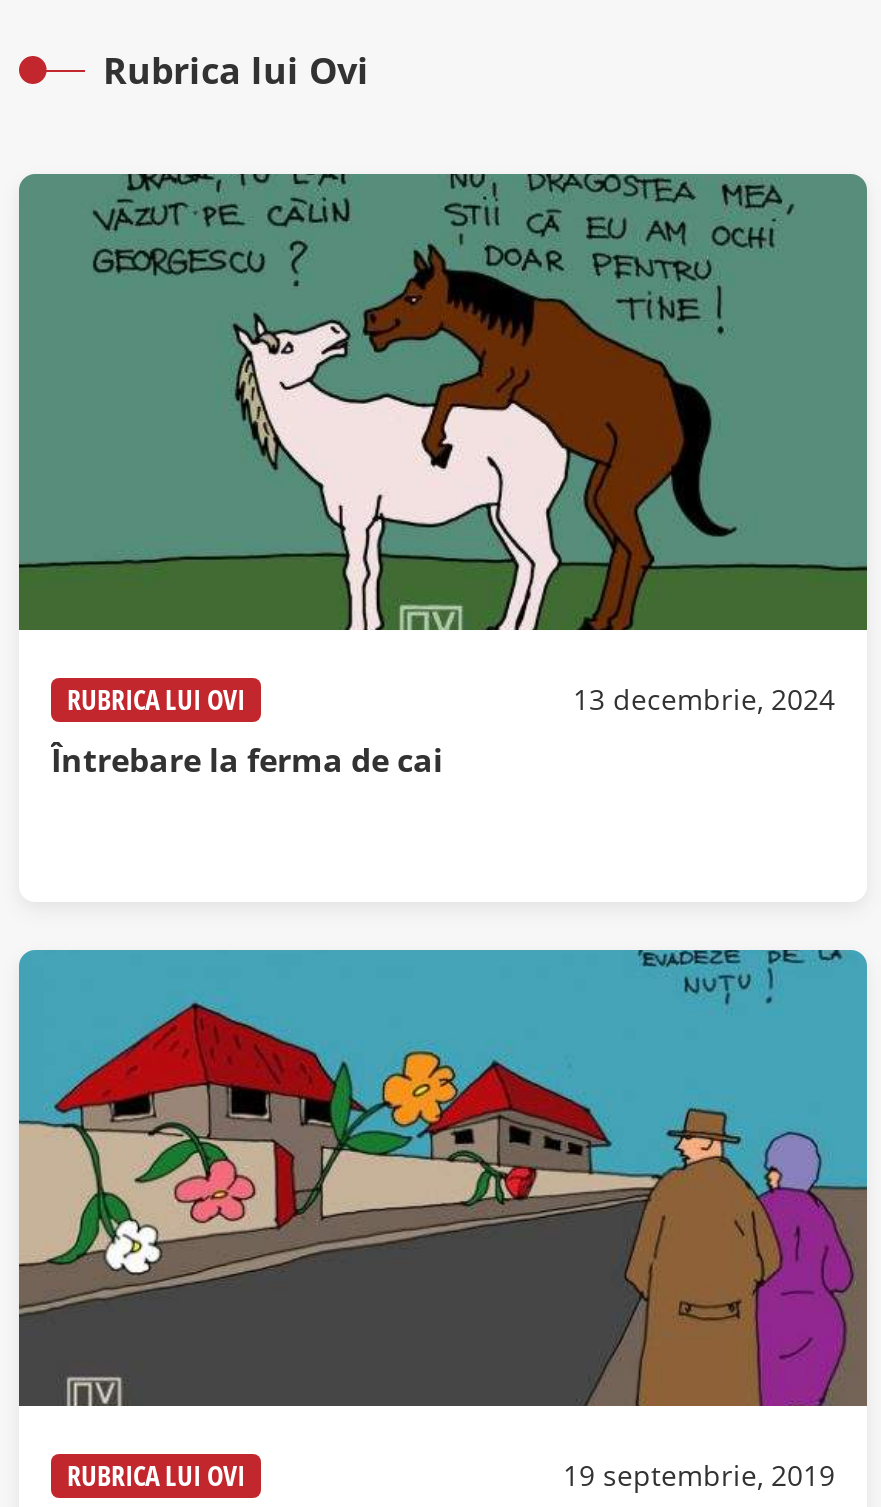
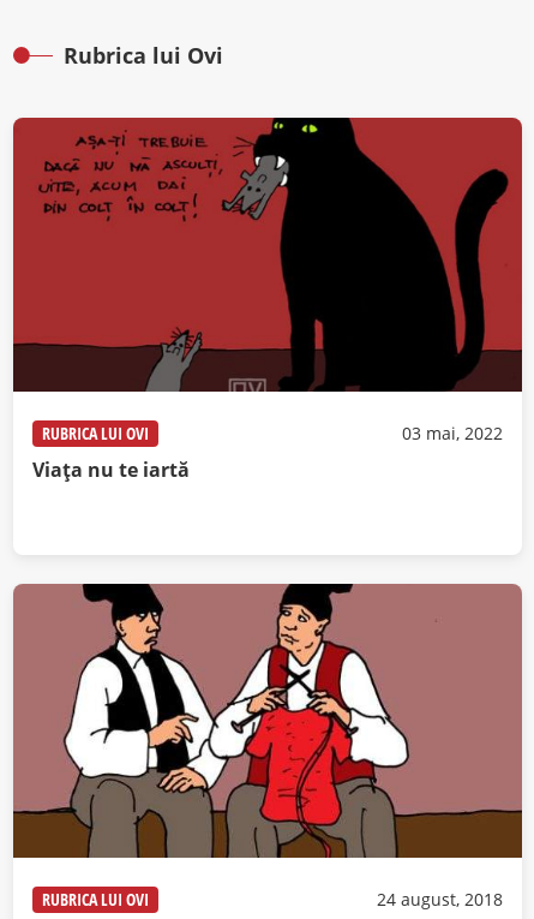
- [image]
- 13 decembrie, 2024
+ [image]
+ 03 mai, 2022

- Întrebare la ferma de cai
+ Viața nu te iartă

- [image]
- 19 septembrie, 2019
+ [image]
+ 24 august, 2018
